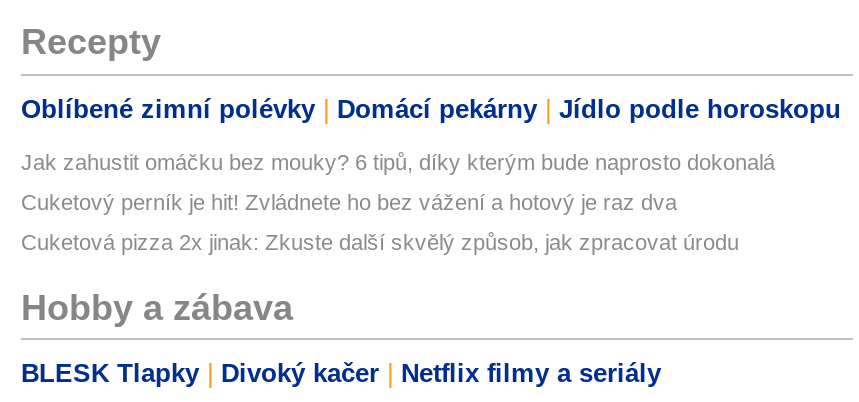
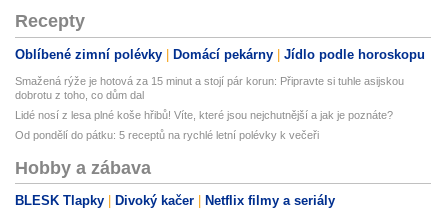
- Jak zahustit omáčku bez mouky? 6 tipů, díky kterým bude naprosto dokonalá
+ Smažená rýže je hotová za 15 minut a stojí pár korun: Připravte si tuhle asijskou
+ dobrotu z toho, co dům dal

- Cuketový perník je hit! Zvládnete ho bez vážení a hotový je raz dva
+ Lidé nosí z lesa plné koše hřibů! Víte, které jsou nejchutnější a jak je poznáte?

- Cuketová pizza 2x jinak: Zkuste další skvělý způsob, jak zpracovat úrodu
+ Od pondělí do pátku: 5 receptů na rychlé letní polévky k večeři
